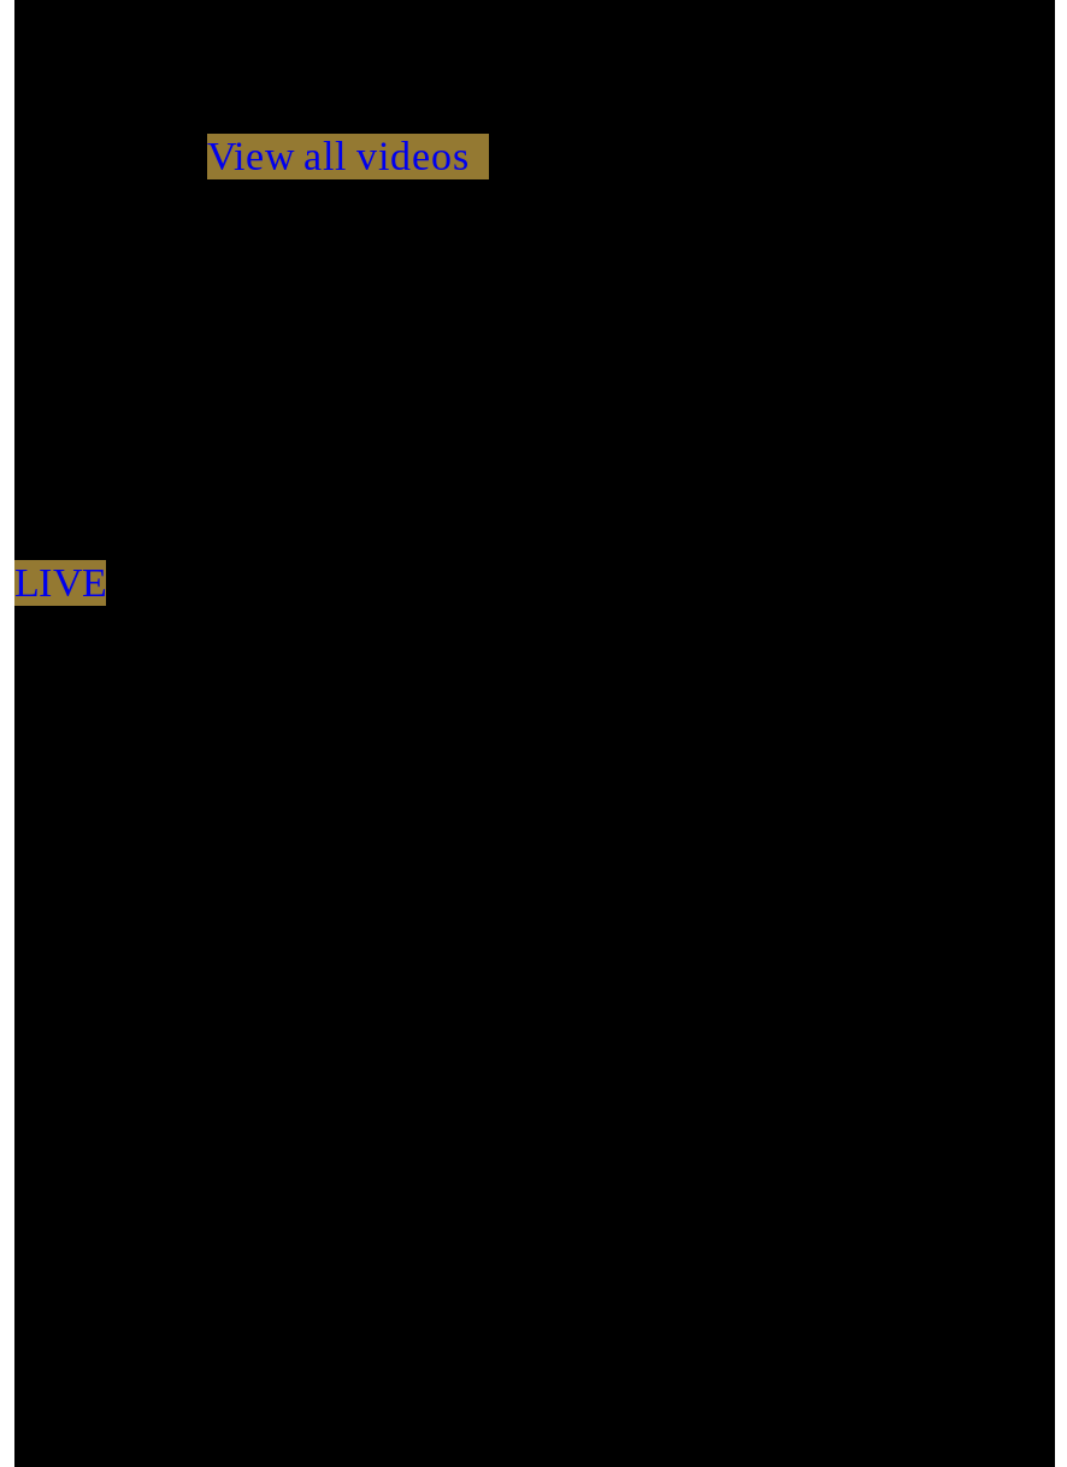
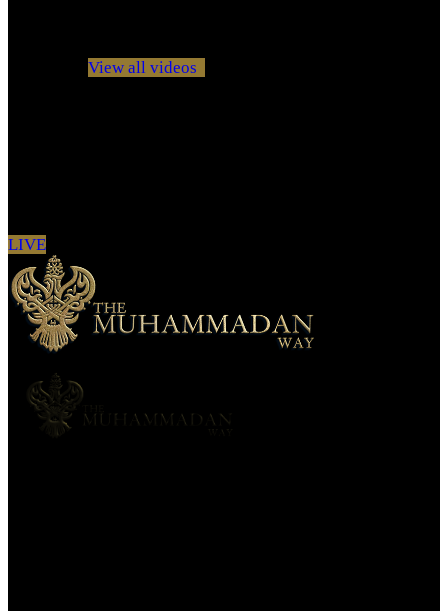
+ [image]
